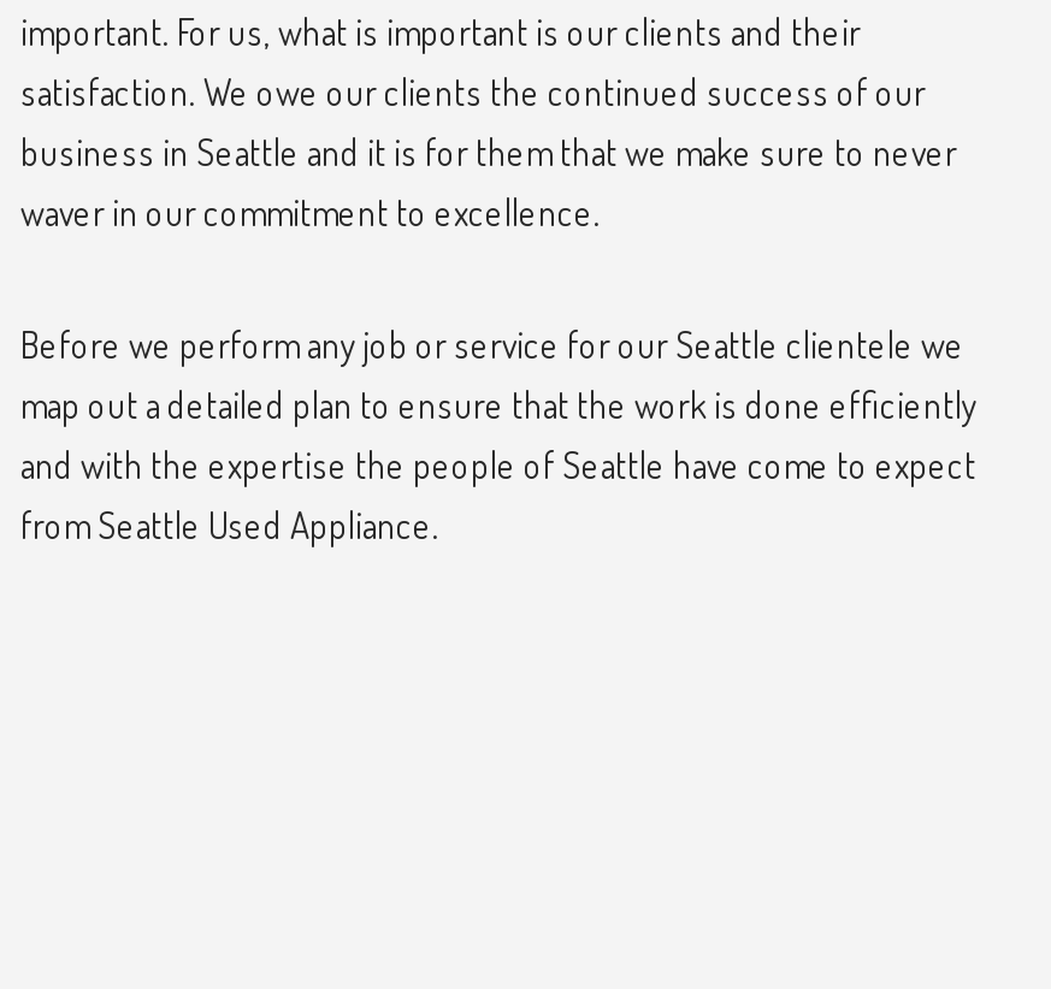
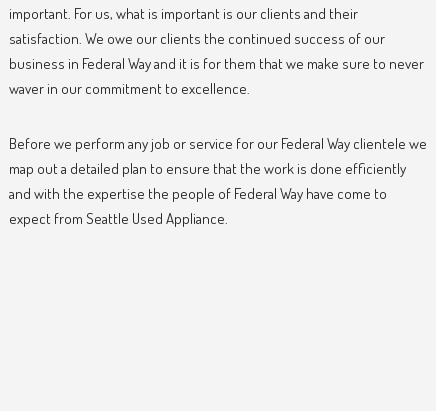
- business in Seattle and it is for them that we make sure to never
+ business in Federal Way and it is for them that we make sure to never

- Before we perform any job or service for our Seattle clientele we
+ Before we perform any job or service for our Federal Way clientele we

- and with the expertise the people of Seattle have come to expect
- from Seattle Used Appliance.
+ and with the expertise the people of Federal Way have come to
+ expect from Seattle Used Appliance.
